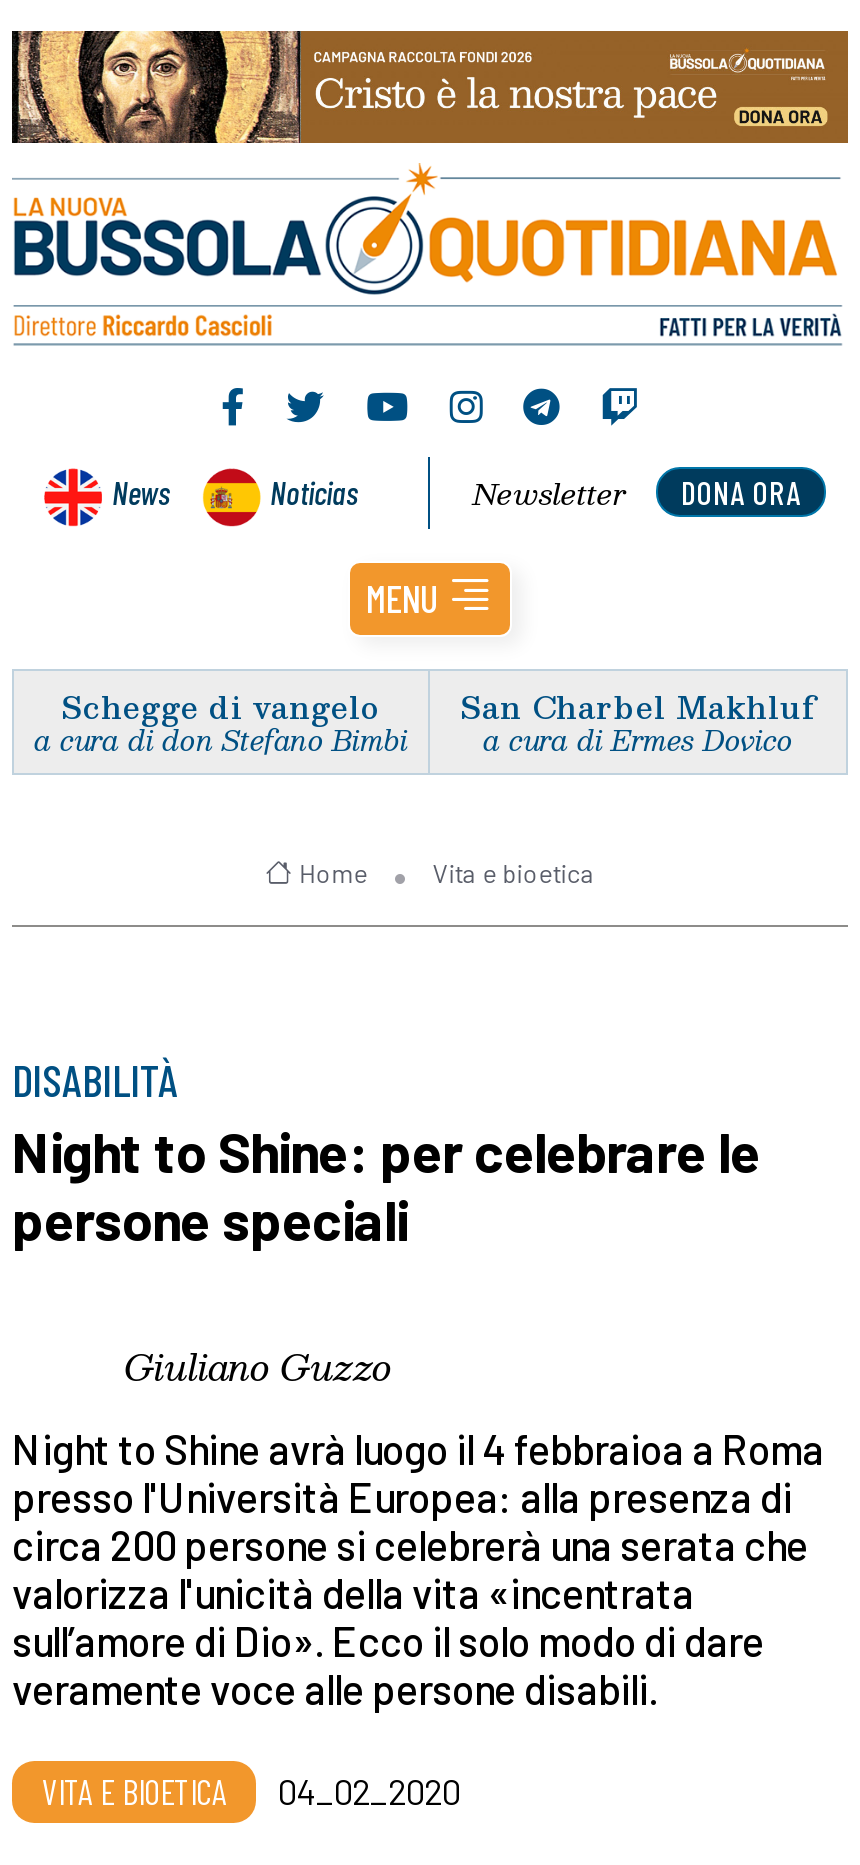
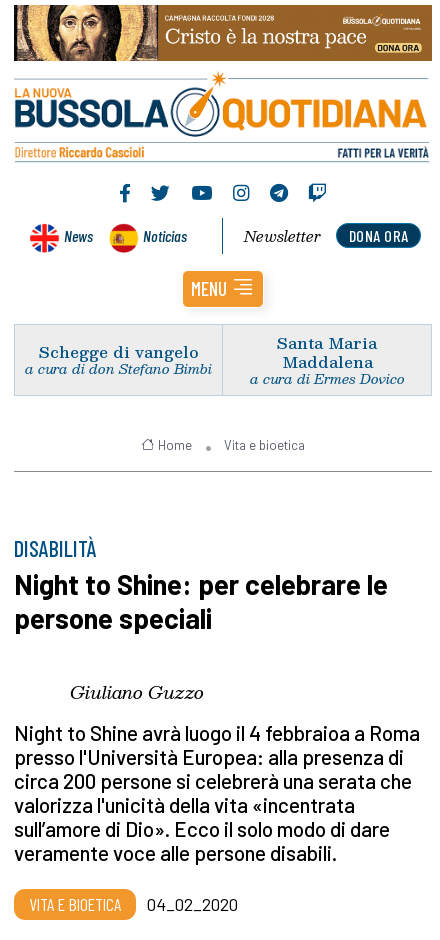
- San Charbel Makhluf
+ Santa Maria
+ Maddalena
